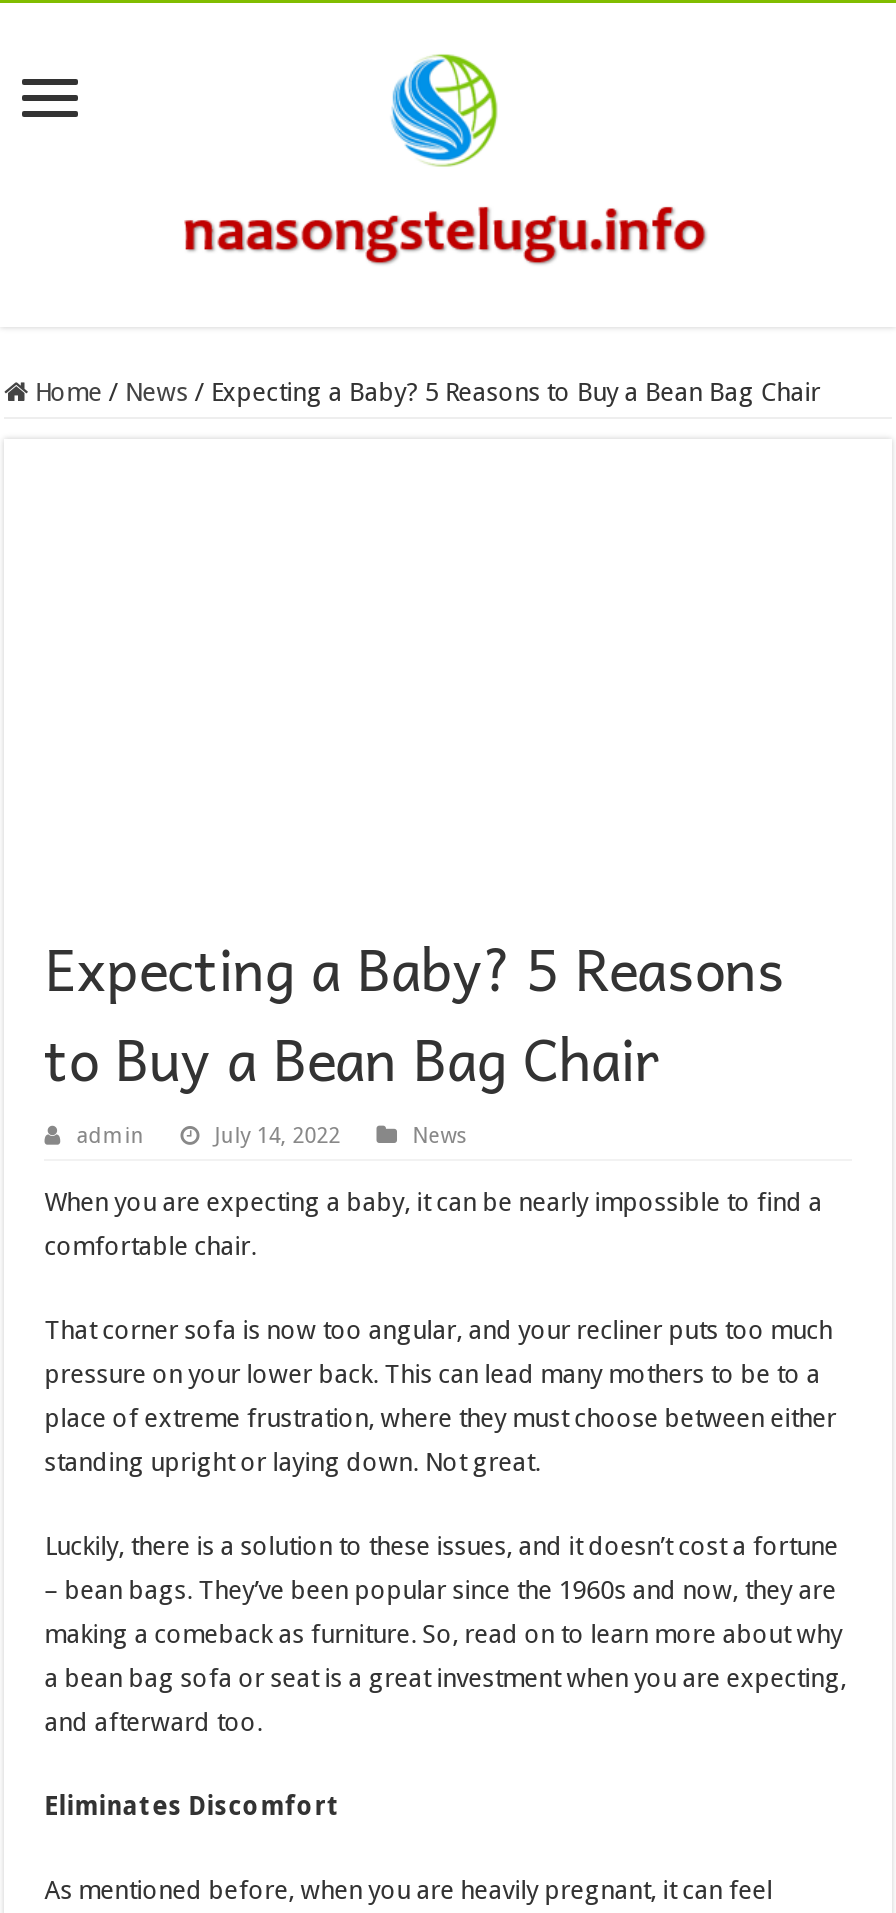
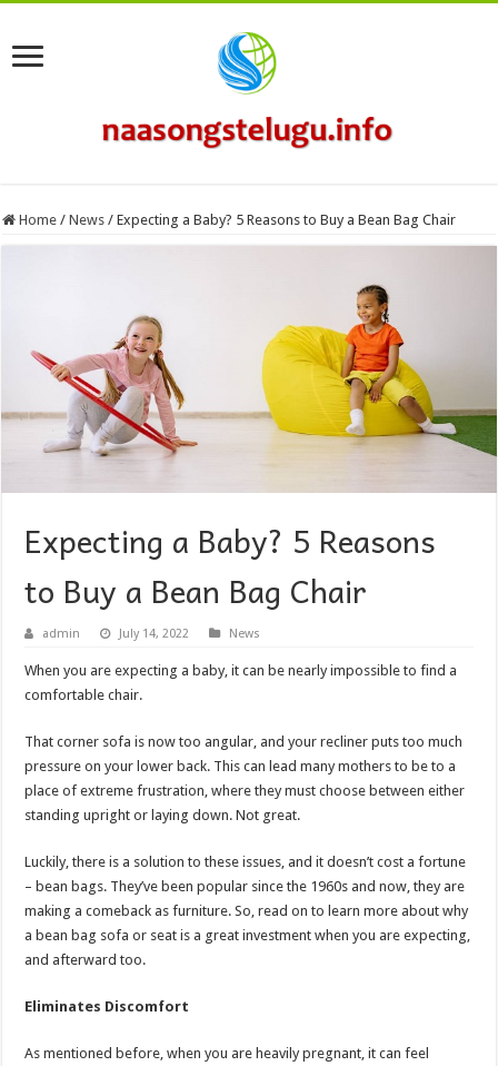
+ [image]
